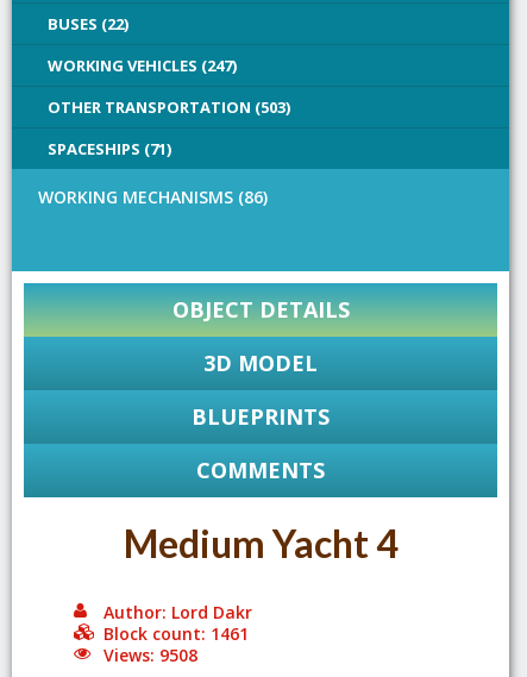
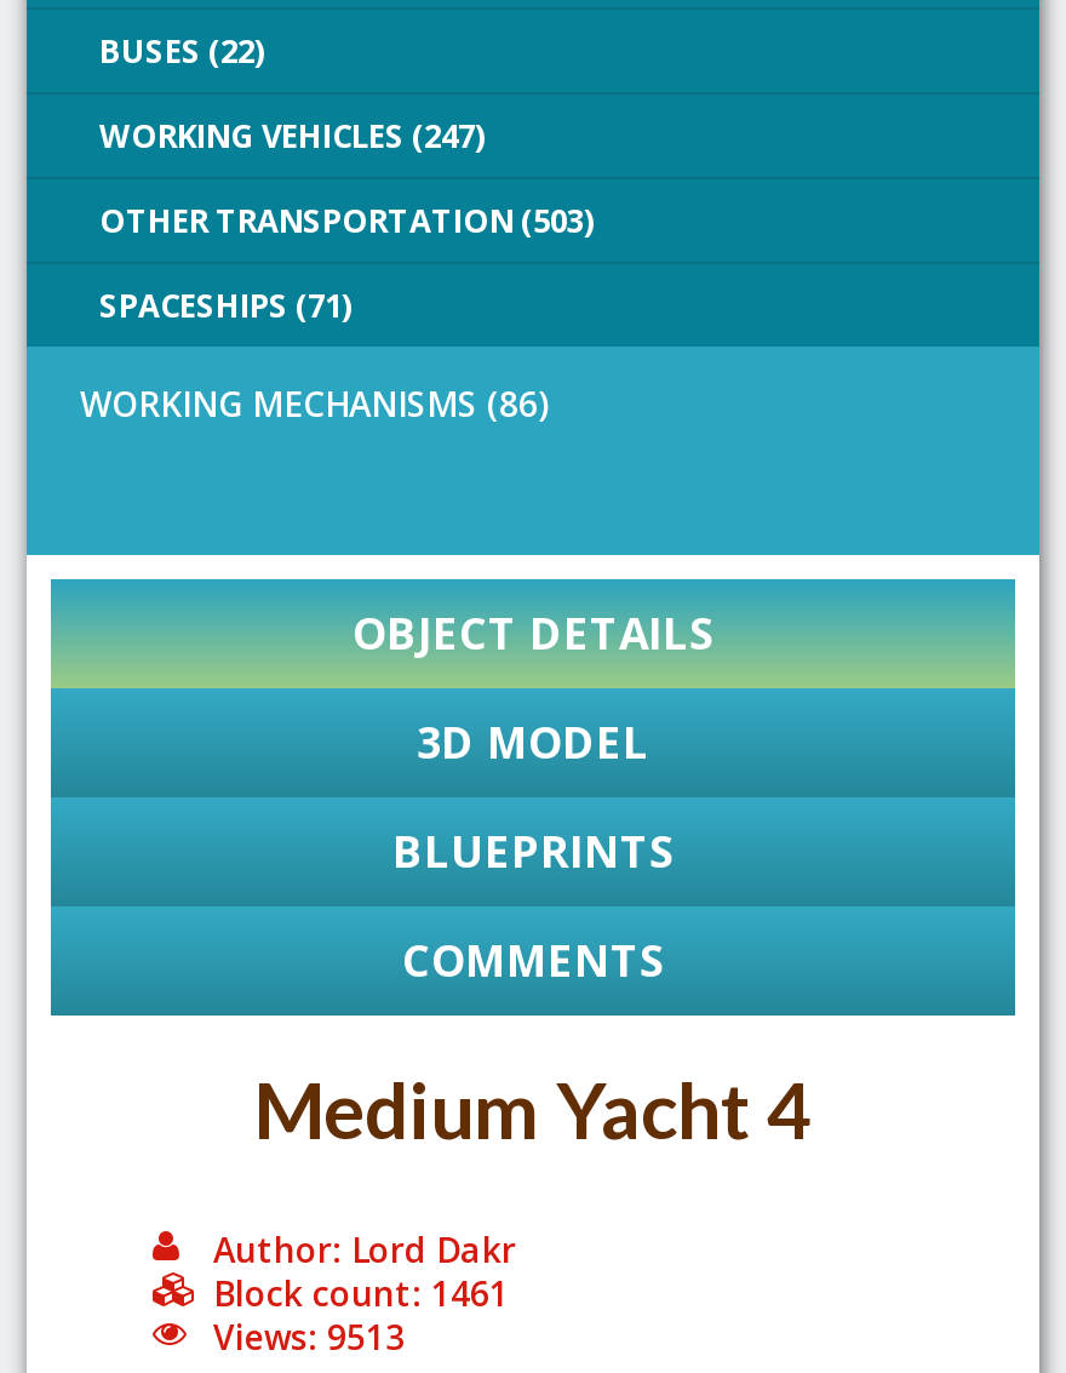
- Views: 9508
+ Views: 9513
